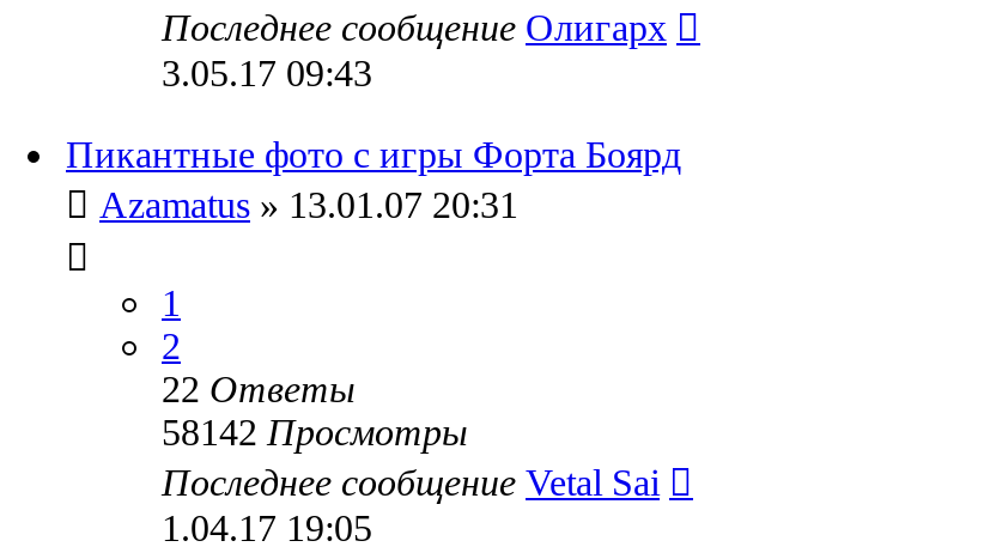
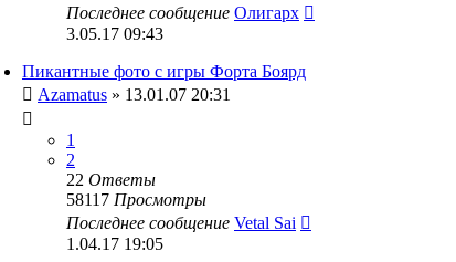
- 58142 Просмотры
+ 58117 Просмотры
